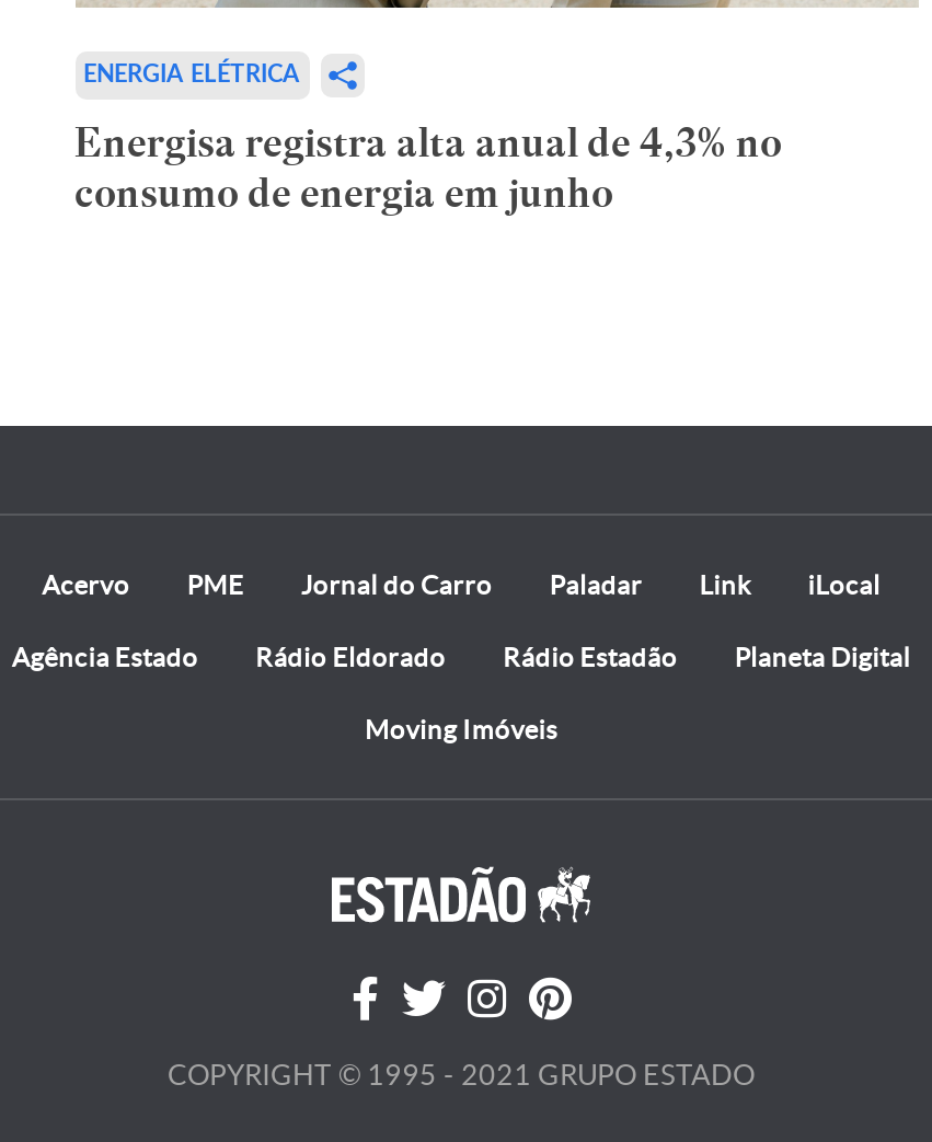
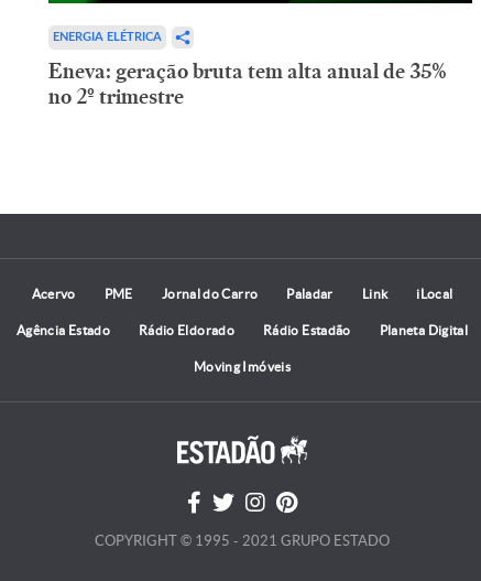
- Energisa registra alta anual de 4,3% no
- consumo de energia em junho
+ Eneva: geração bruta tem alta anual de 35%
+ no 2º trimestre
